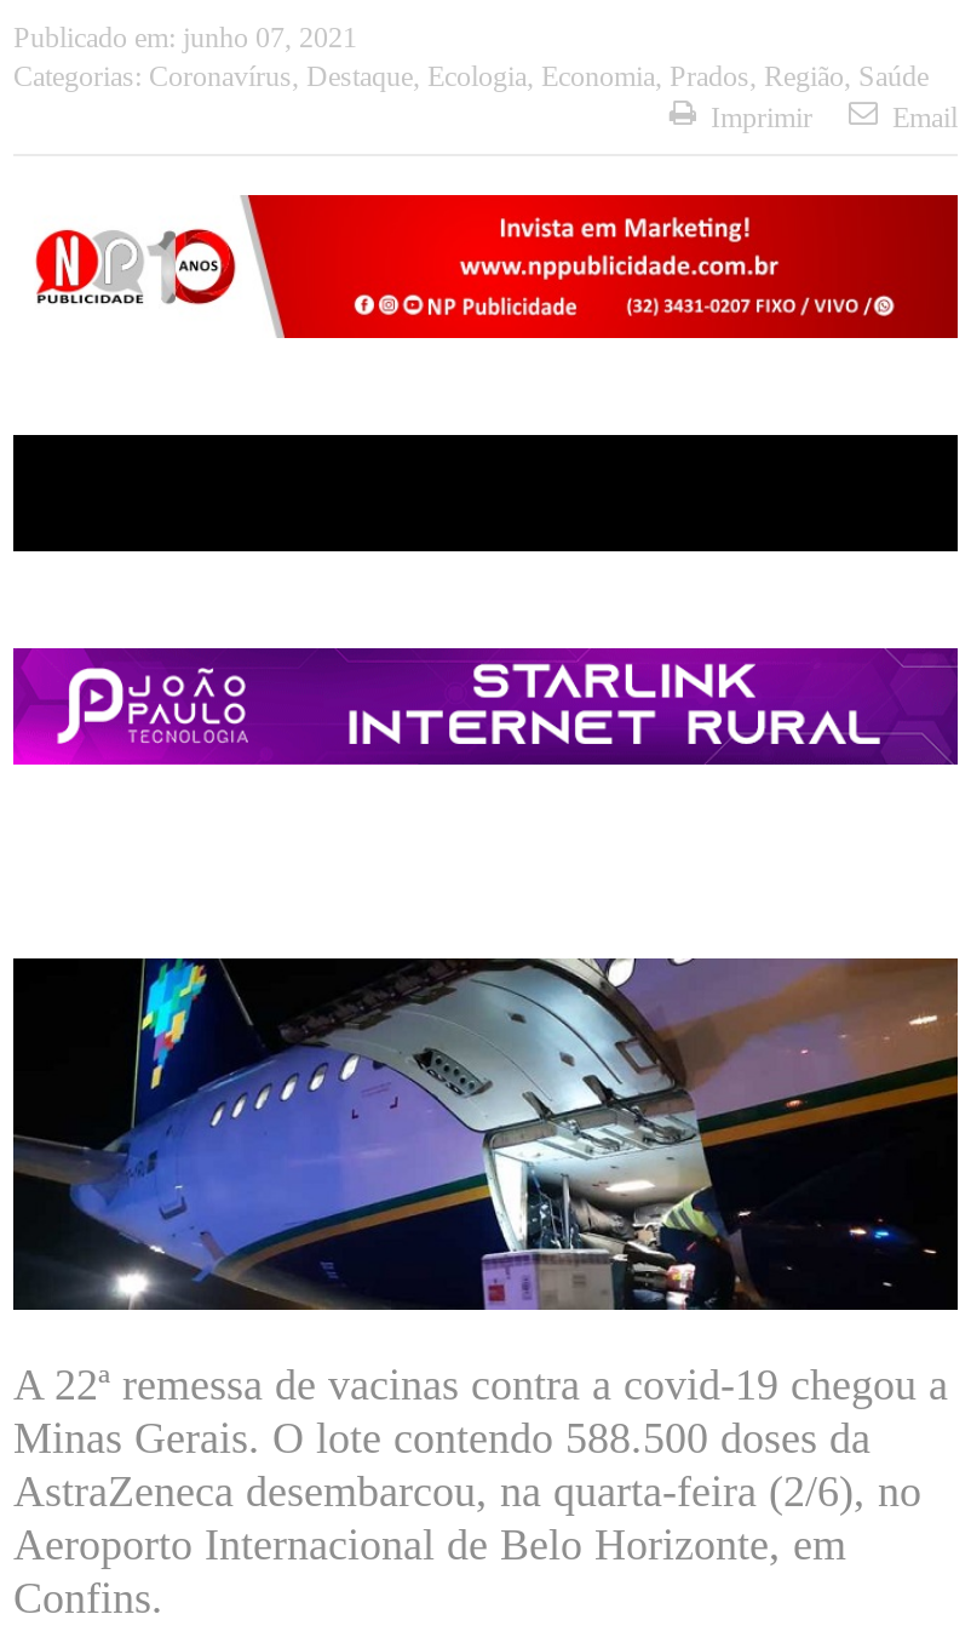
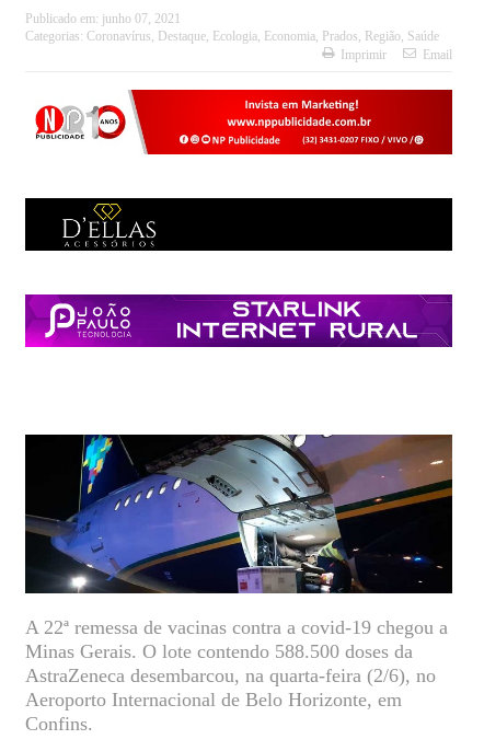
+ [image]
